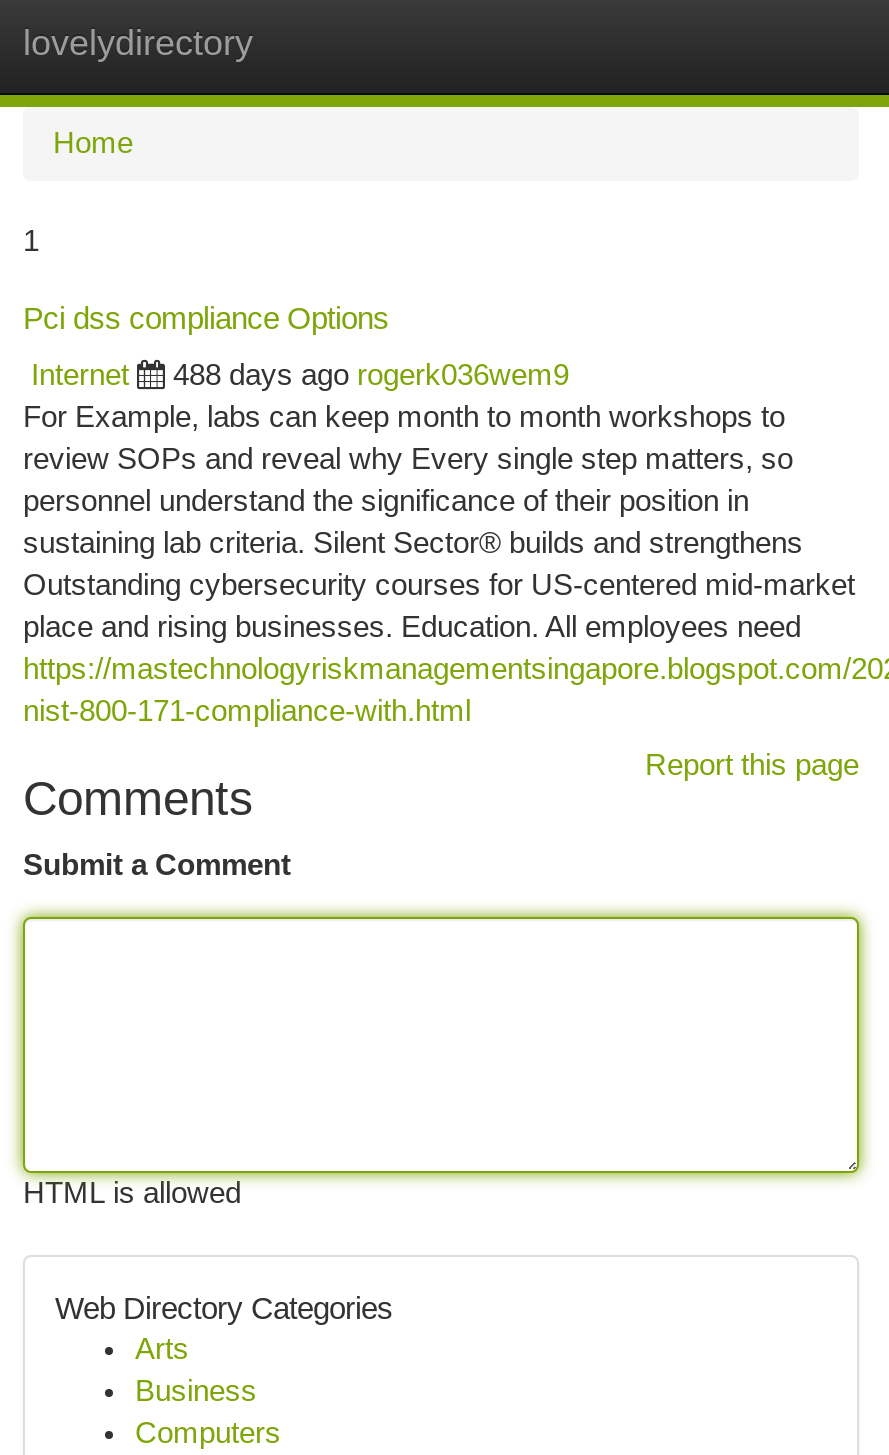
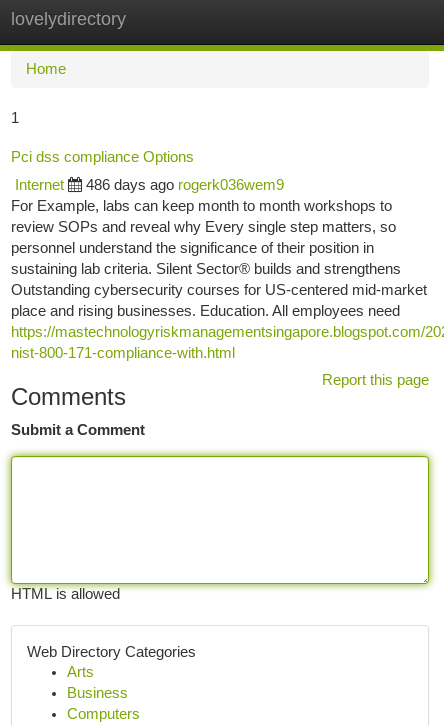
- 488 days ago rogerk036wem9
+ 486 days ago rogerk036wem9
